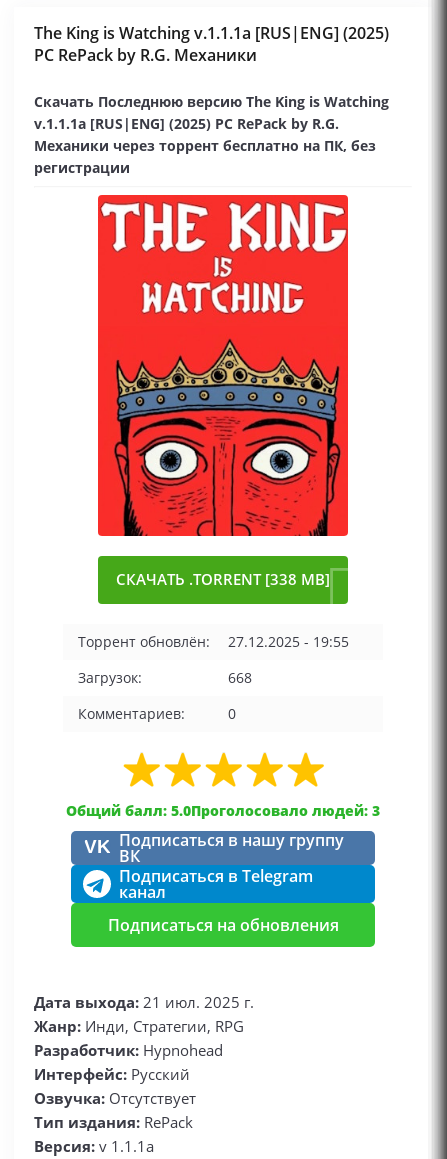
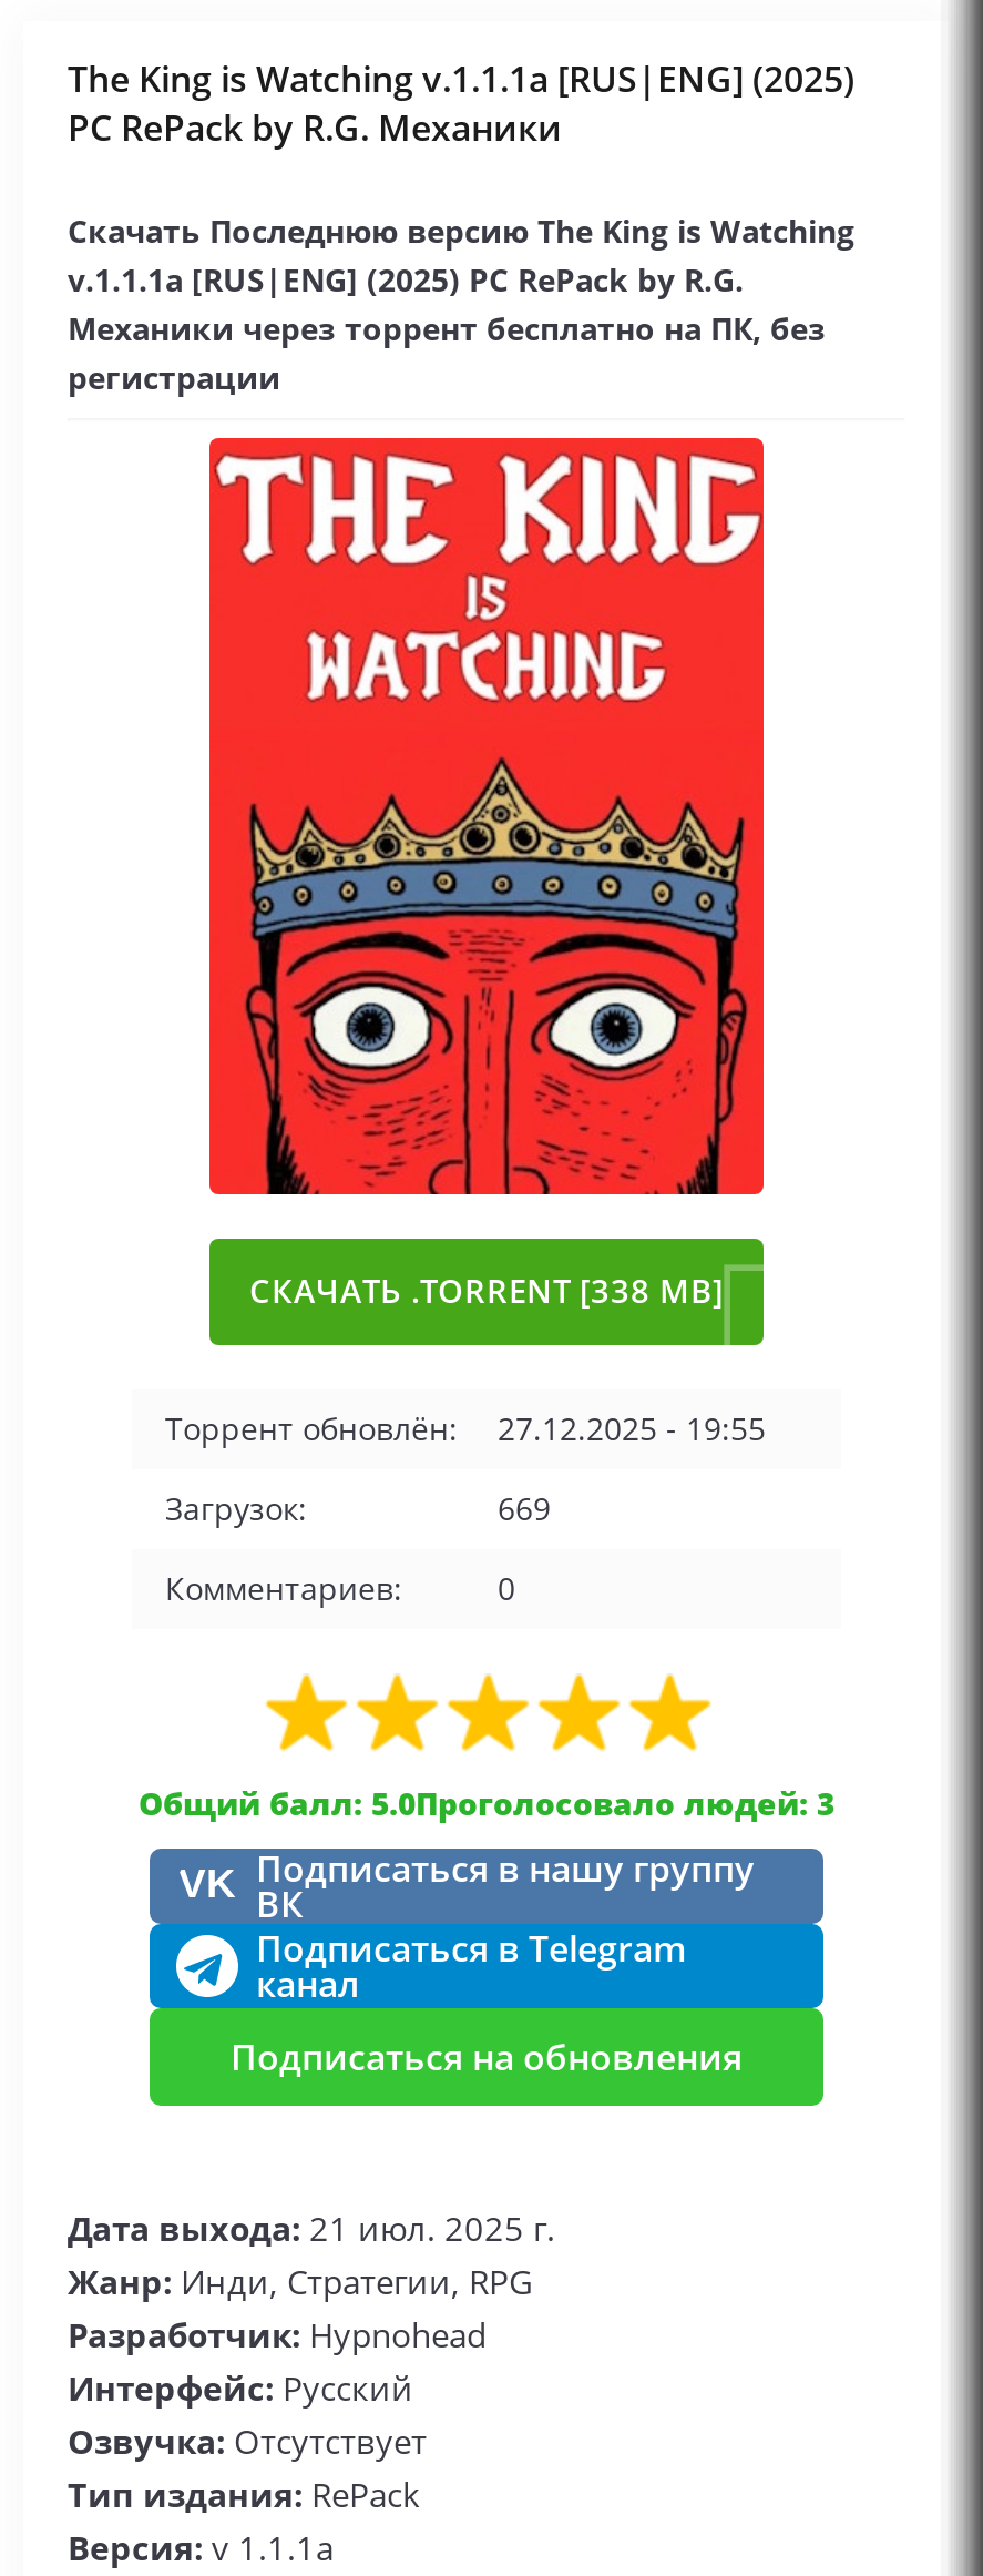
- 668
+ 669
